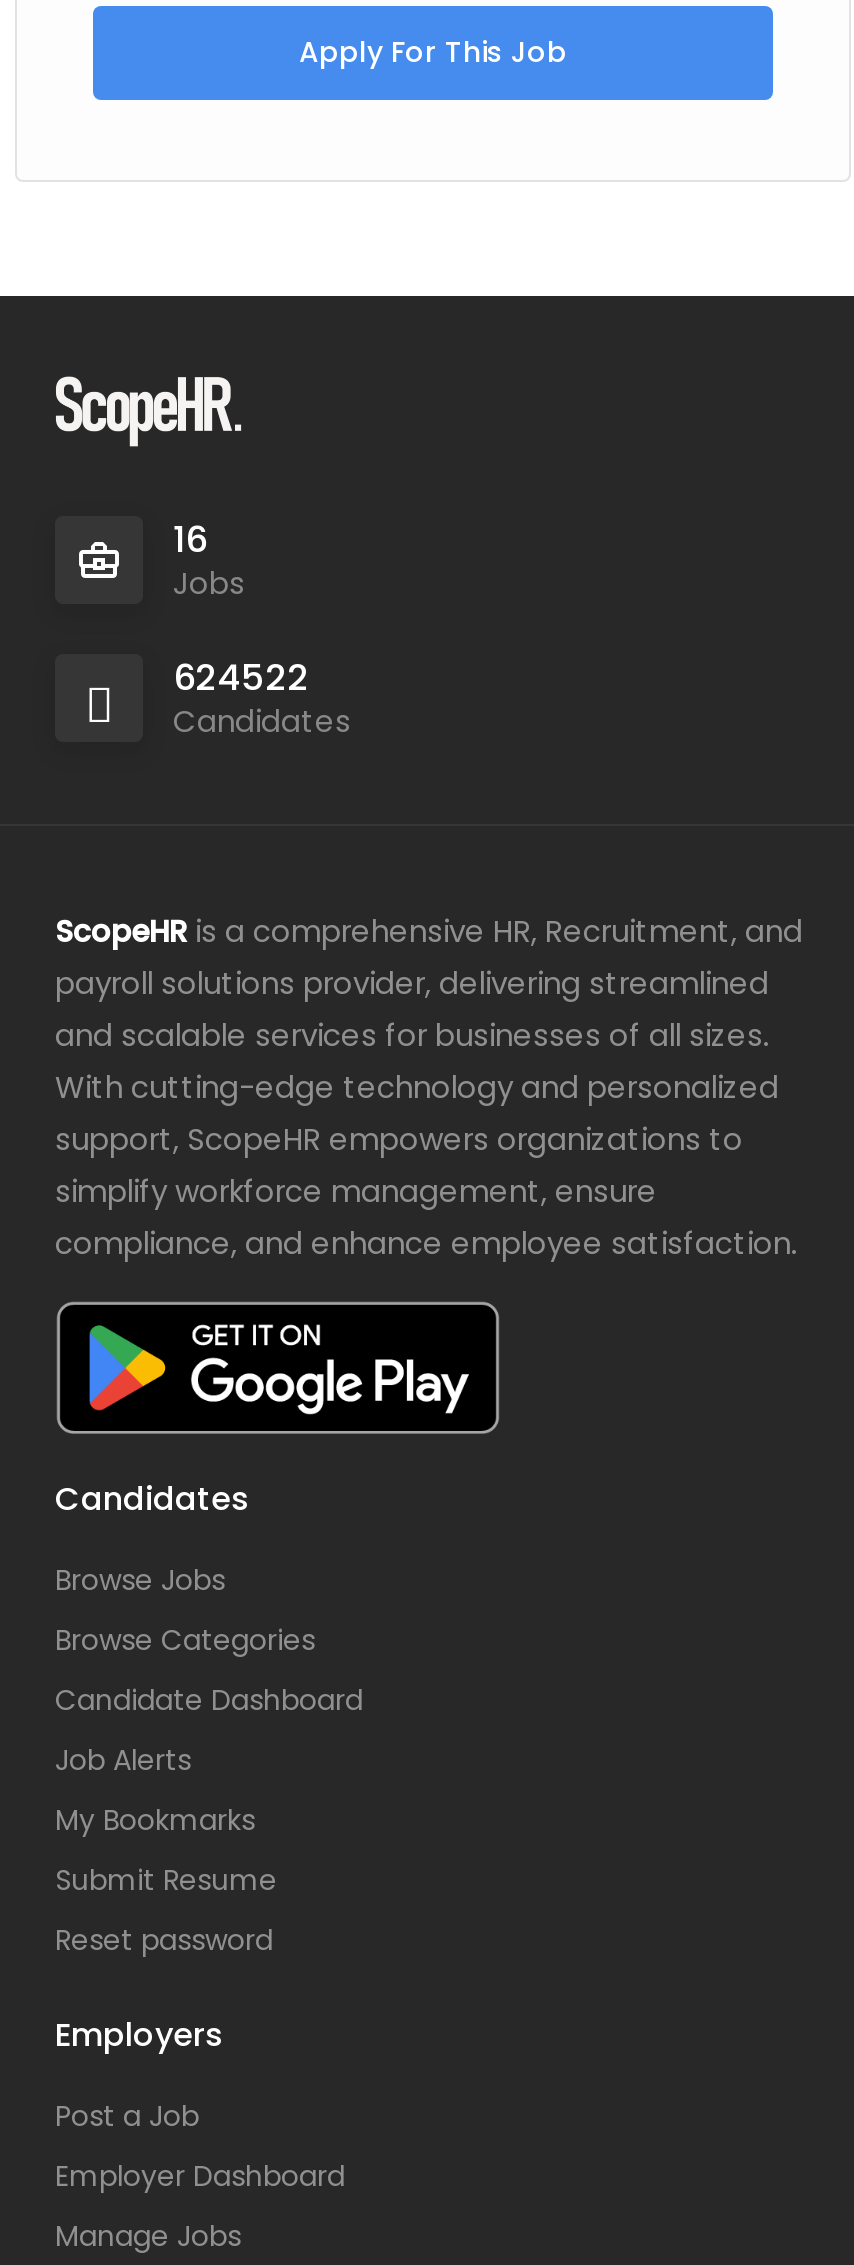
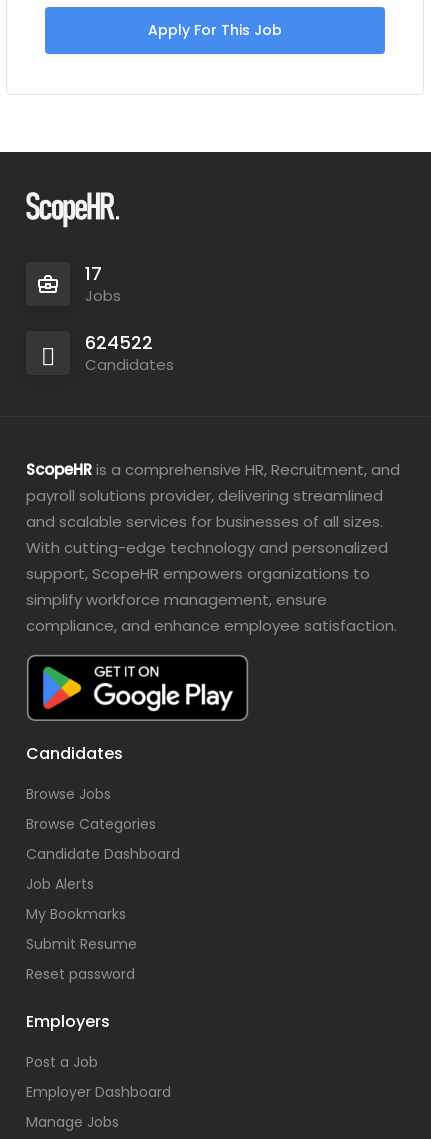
- 16
+ 17
